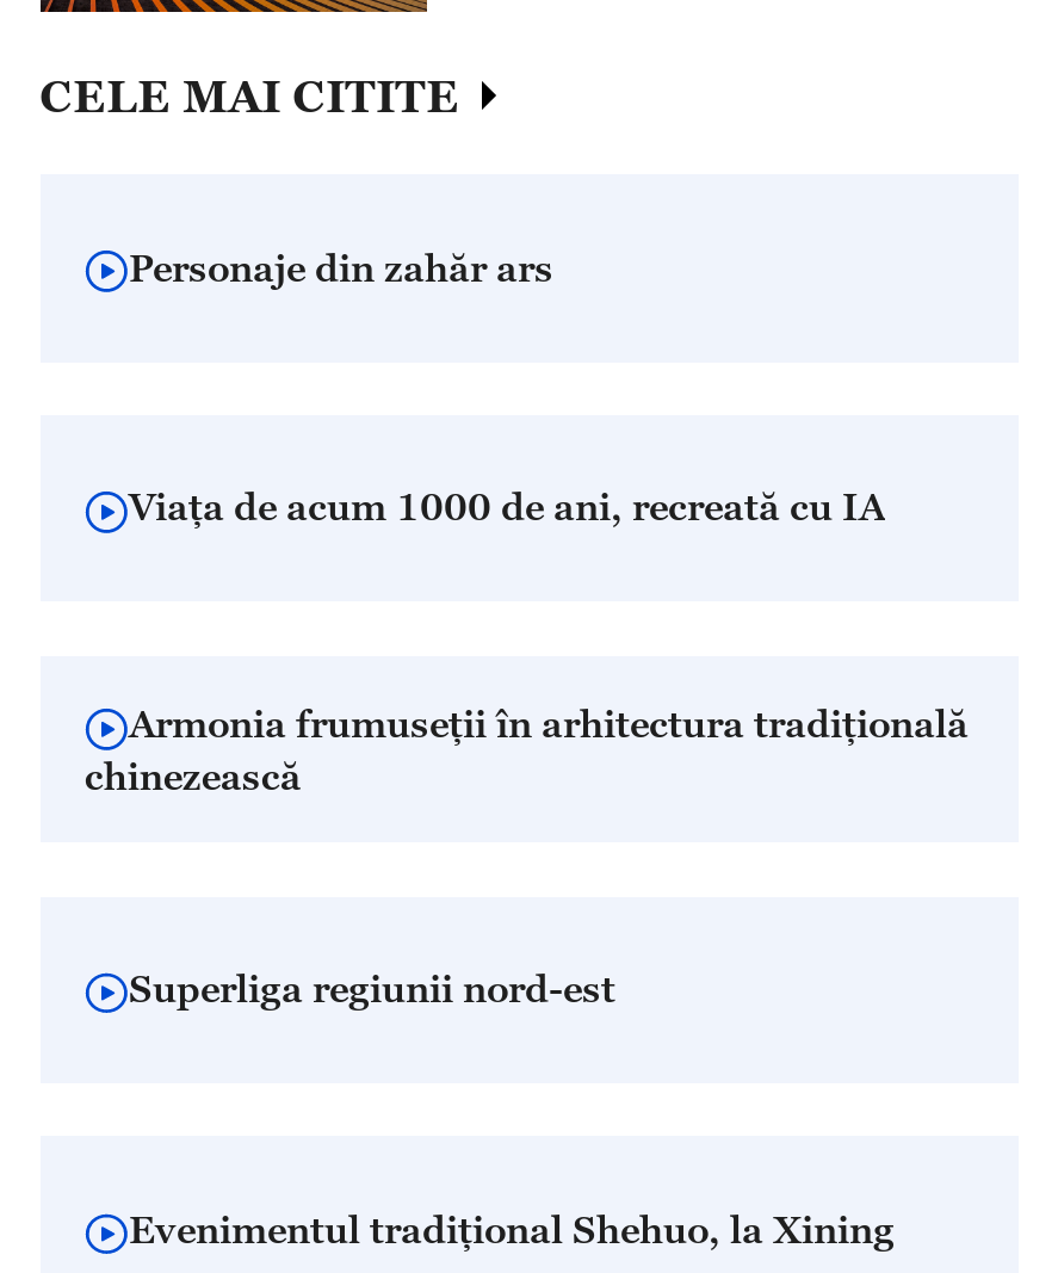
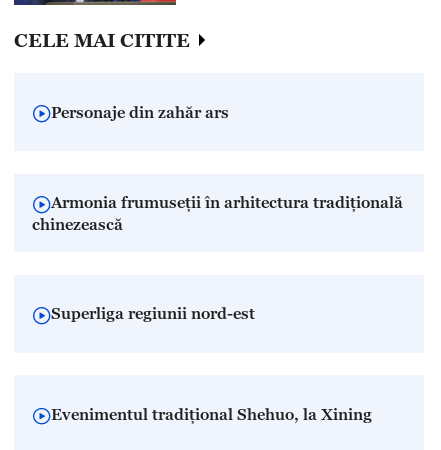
- Viața de acum 1000 de ani, recreată cu IA
